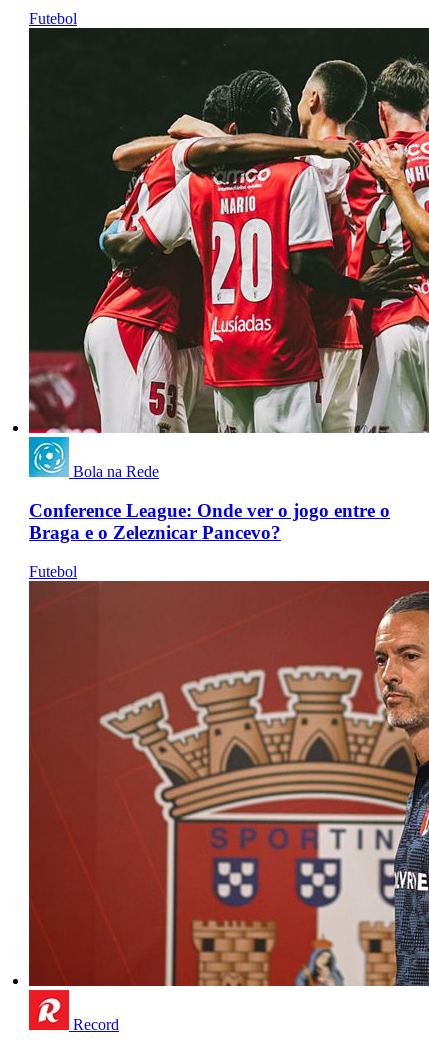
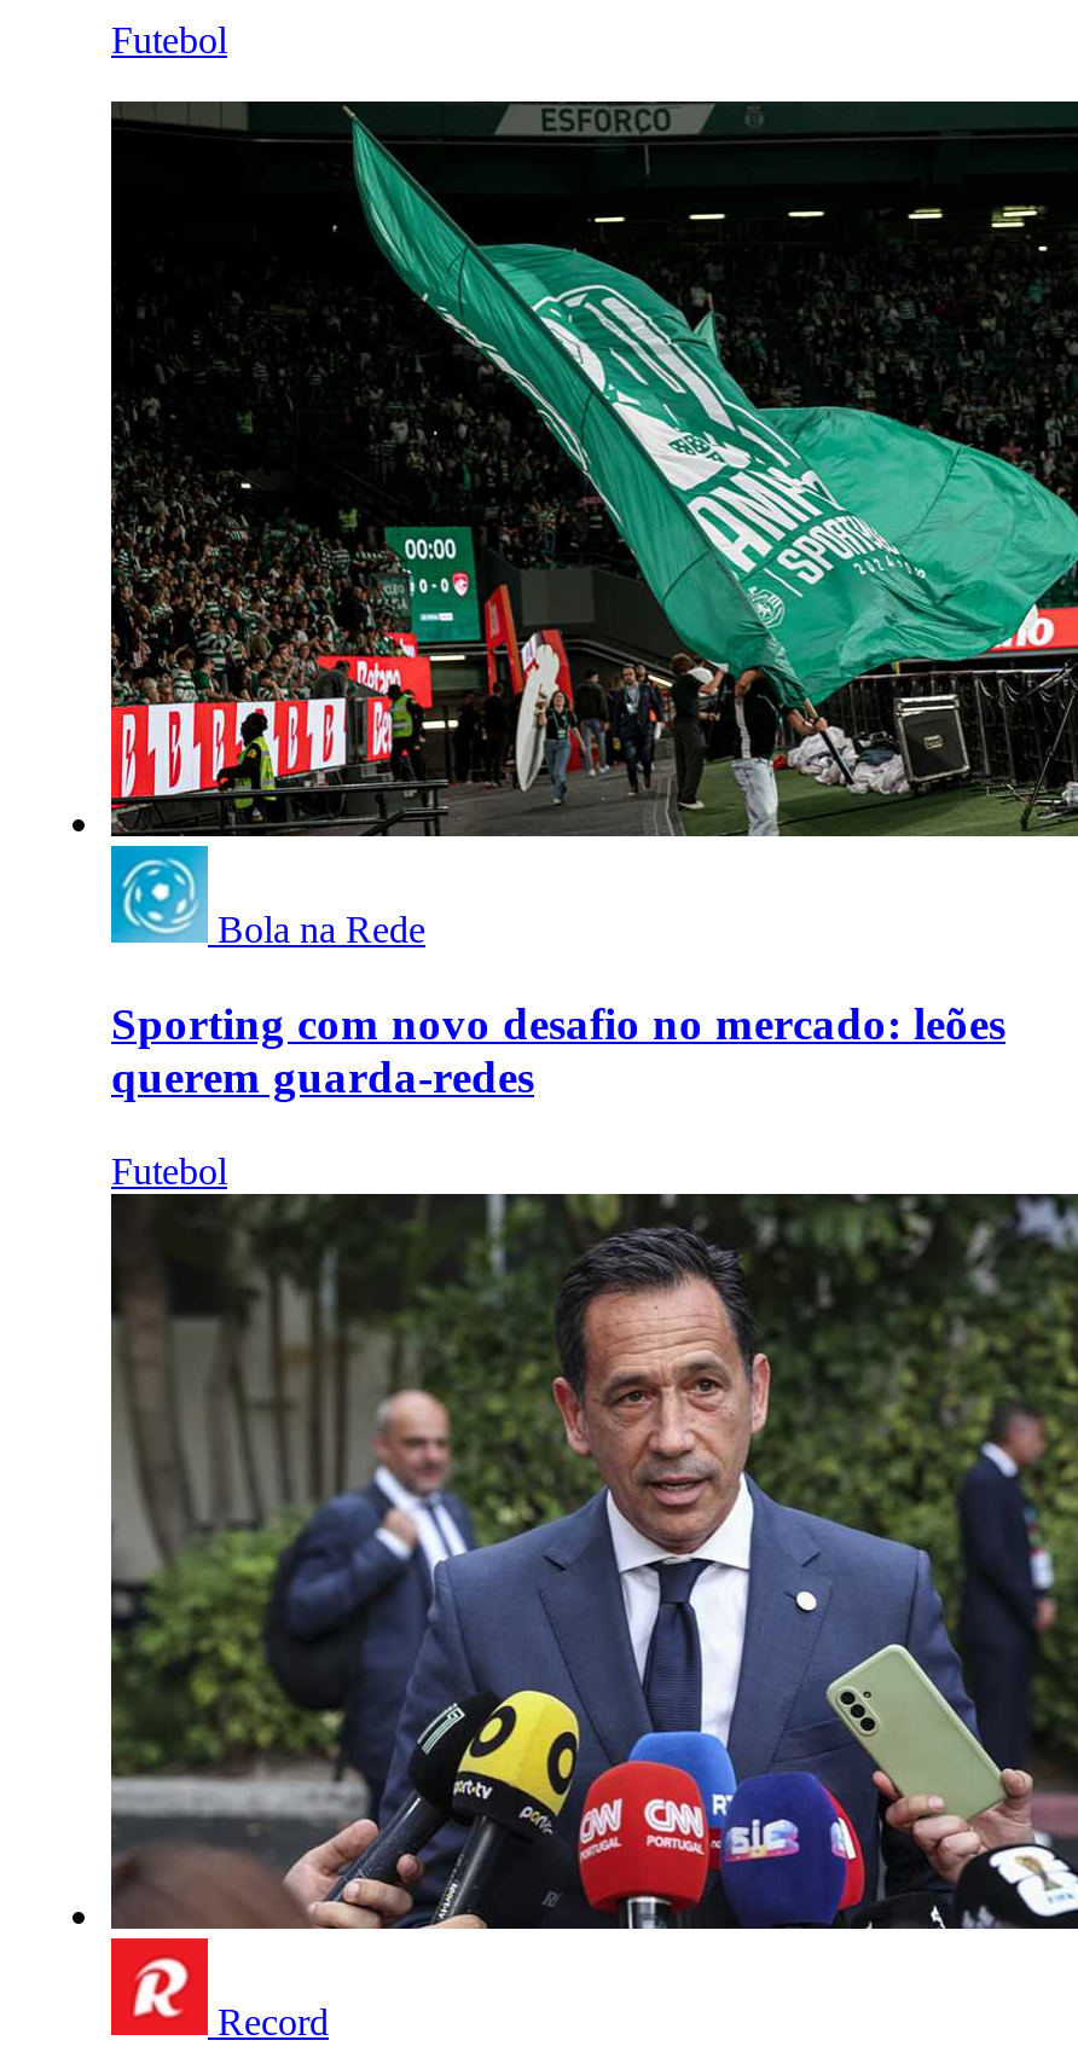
- [image]
+ [image]

- Conference League: Onde ver o jogo entre o
- Braga e o Zeleznicar Pancevo?
+ Sporting com novo desafio no mercado: leões
+ querem guarda-redes

- [image]
+ [image]
